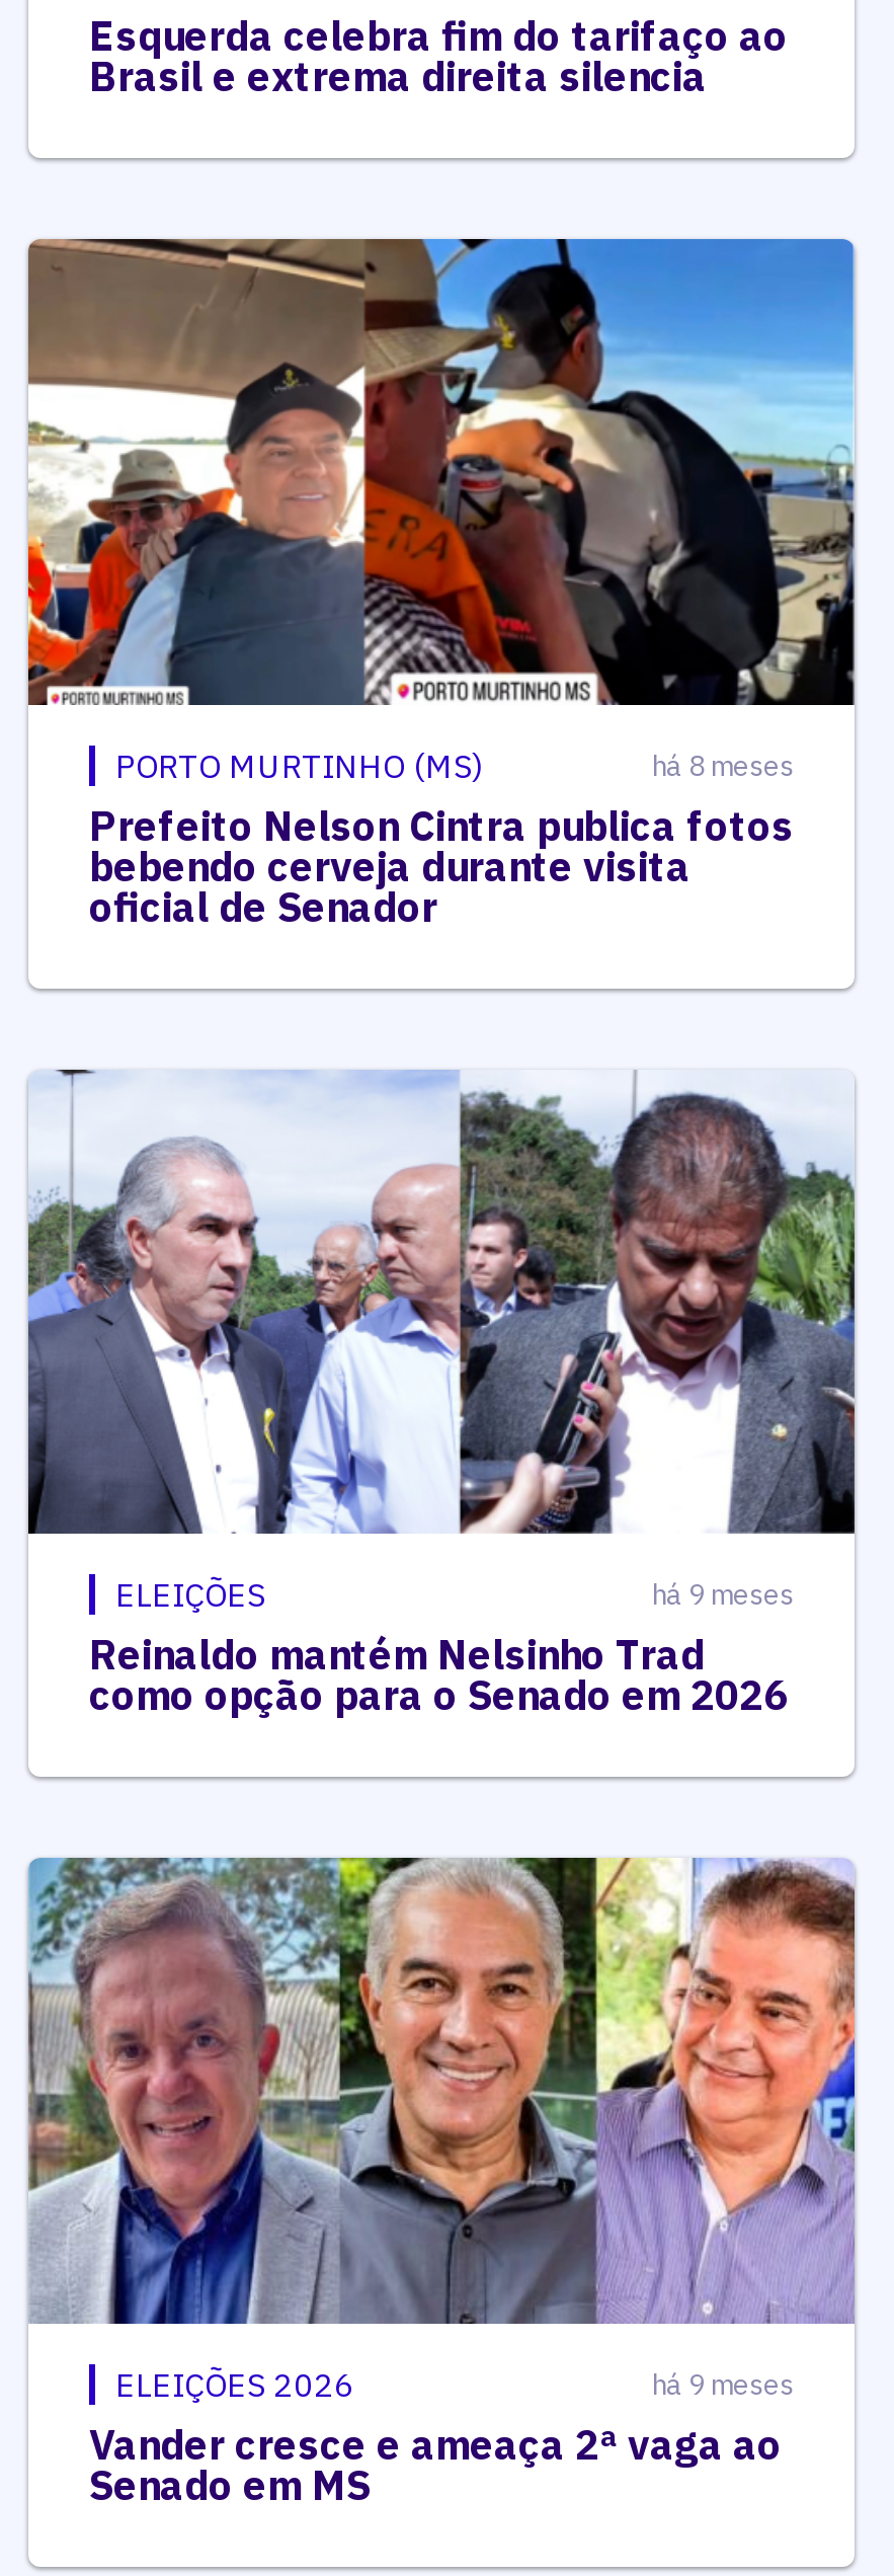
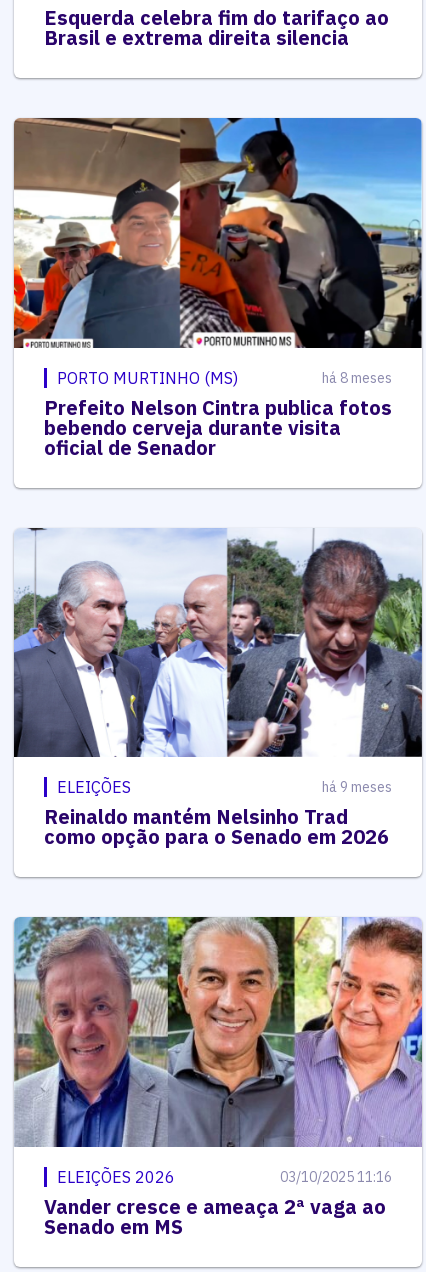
- há 9 meses
+ 03/10/2025 11:16
